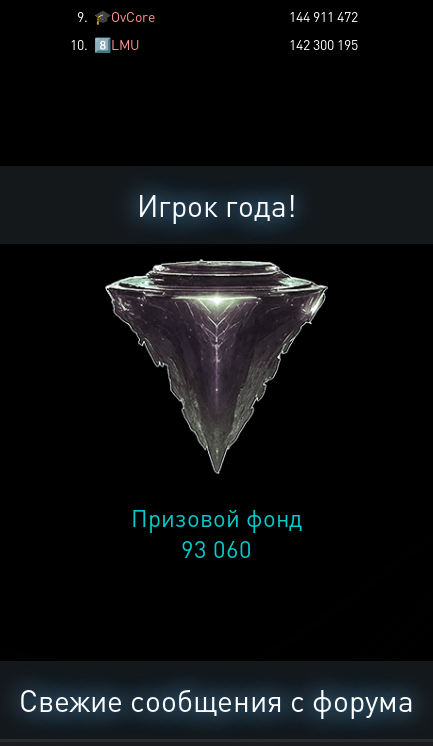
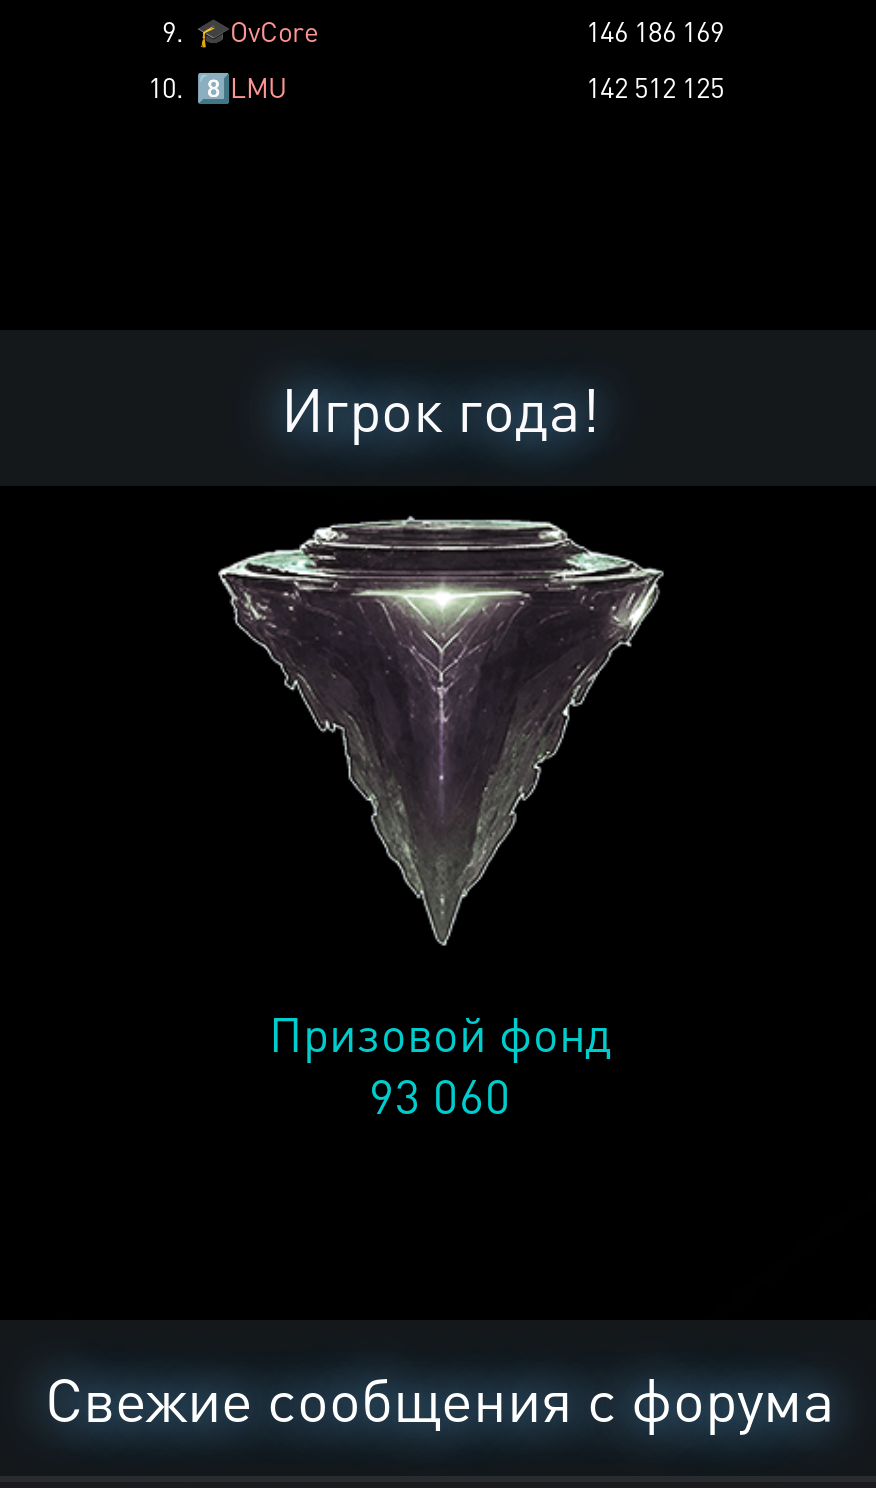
- 144 911 472
+ 146 186 169

- 142 300 195
+ 142 512 125
